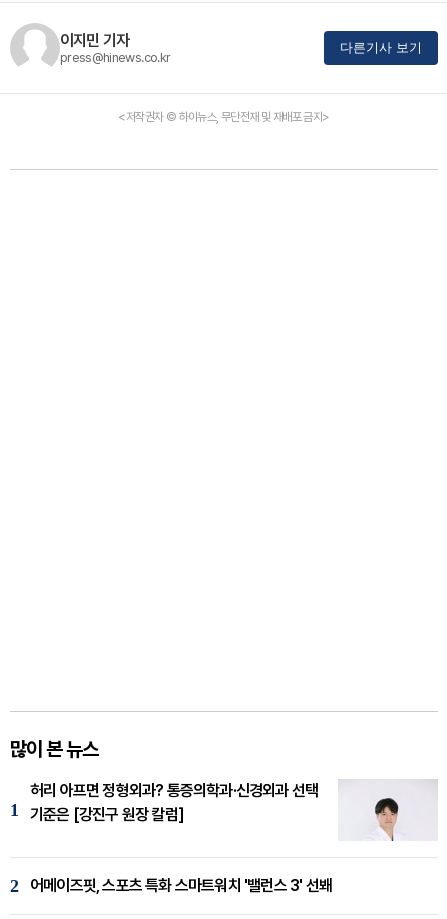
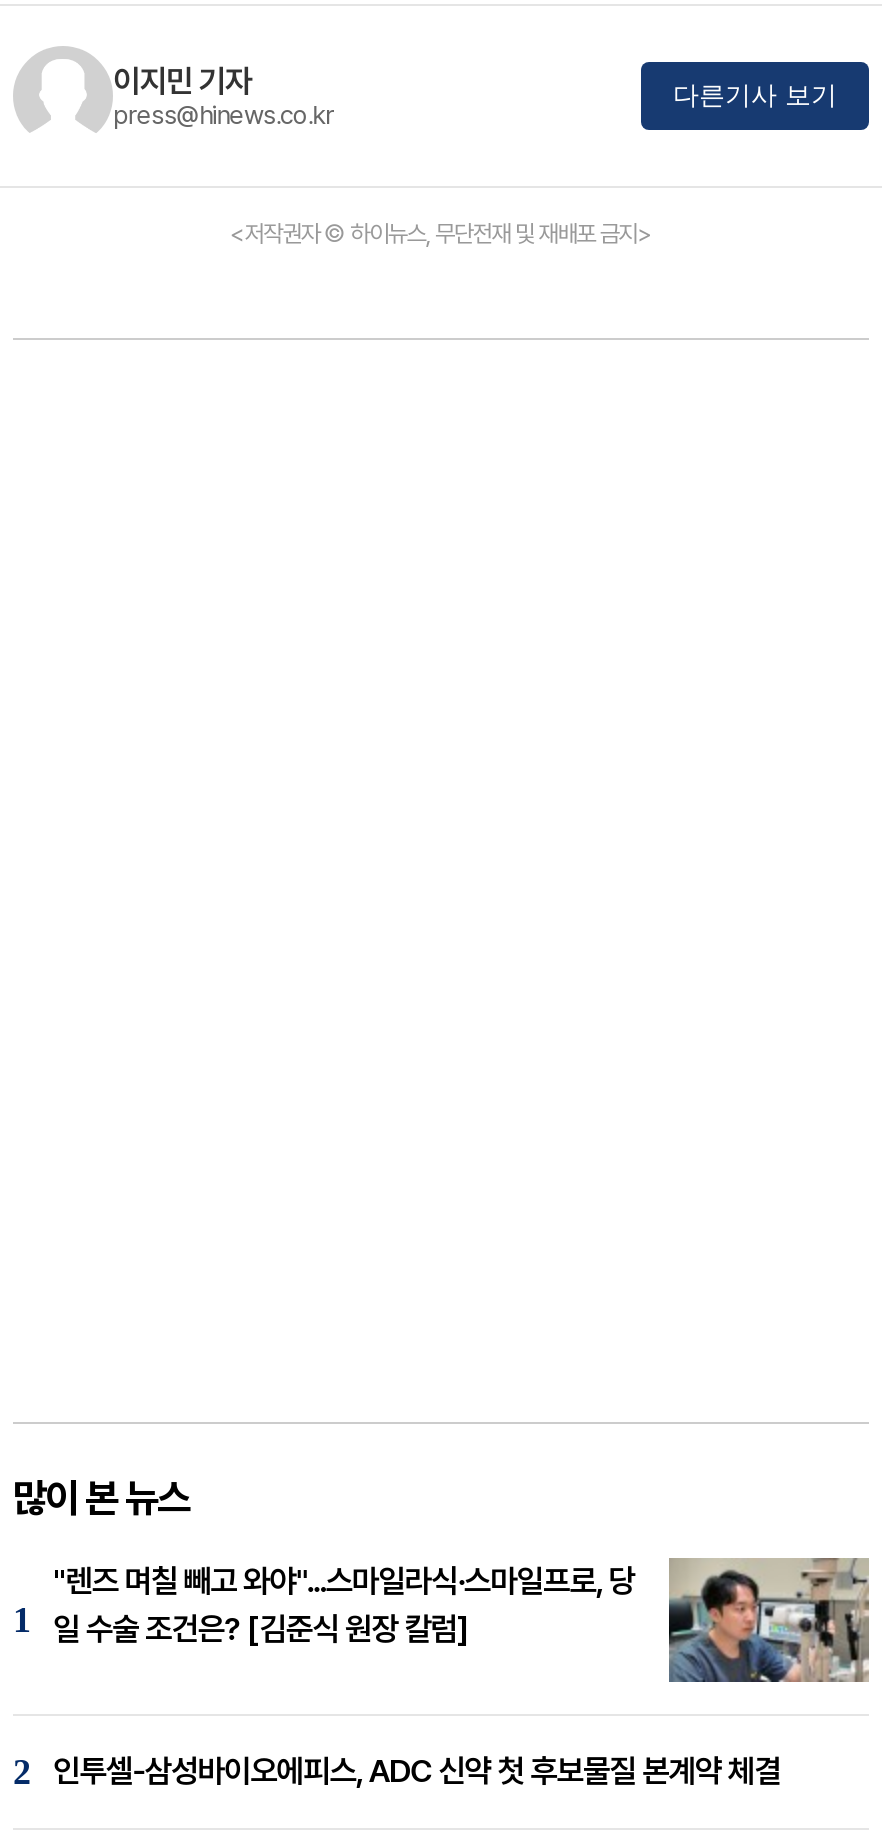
- [image]
- 허리 아프면 정형외과? 통증의학과·신경외과 선택
- 기준은 [강진구 원장 칼럼]
+ [image]
+ "렌즈 며칠 빼고 와야"...스마일라식·스마일프로, 당
+ 일 수술 조건은? [김준식 원장 칼럼]

- 어메이즈핏, 스포츠 특화 스마트워치 '밸런스 3' 선봬
+ 인투셀-삼성바이오에피스, ADC 신약 첫 후보물질 본계약 체결
